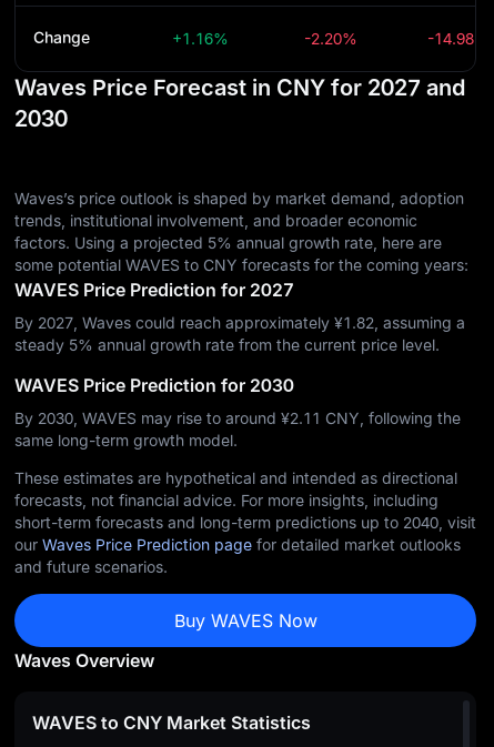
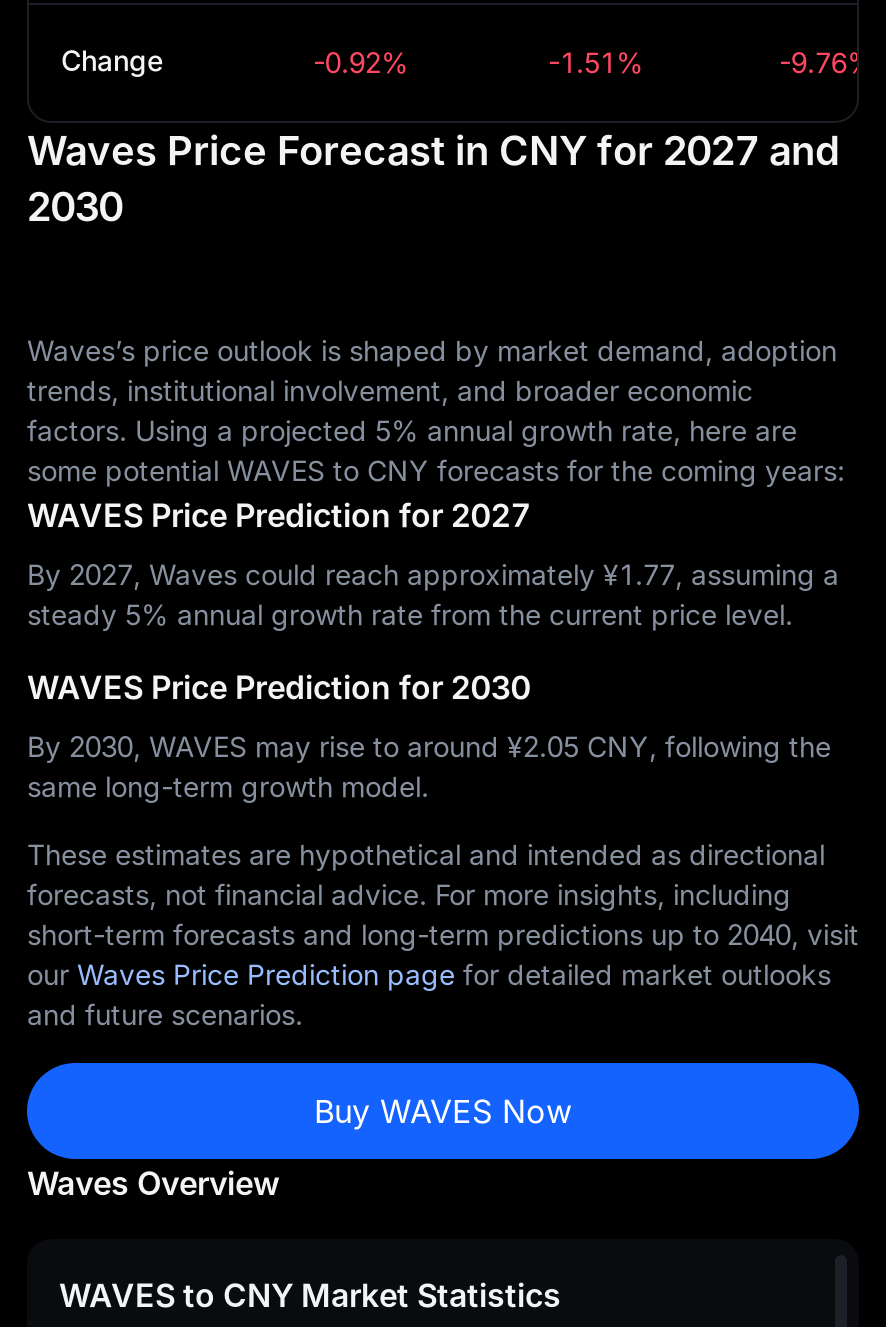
- +1.16%
+ -0.92%

- -2.20%
+ -1.51%

- -14.98%
+ -9.76%

- By 2027, Waves could reach approximately ¥1.82, assuming a
+ By 2027, Waves could reach approximately ¥1.77, assuming a

- By 2030, WAVES may rise to around ¥2.11 CNY, following the
+ By 2030, WAVES may rise to around ¥2.05 CNY, following the
